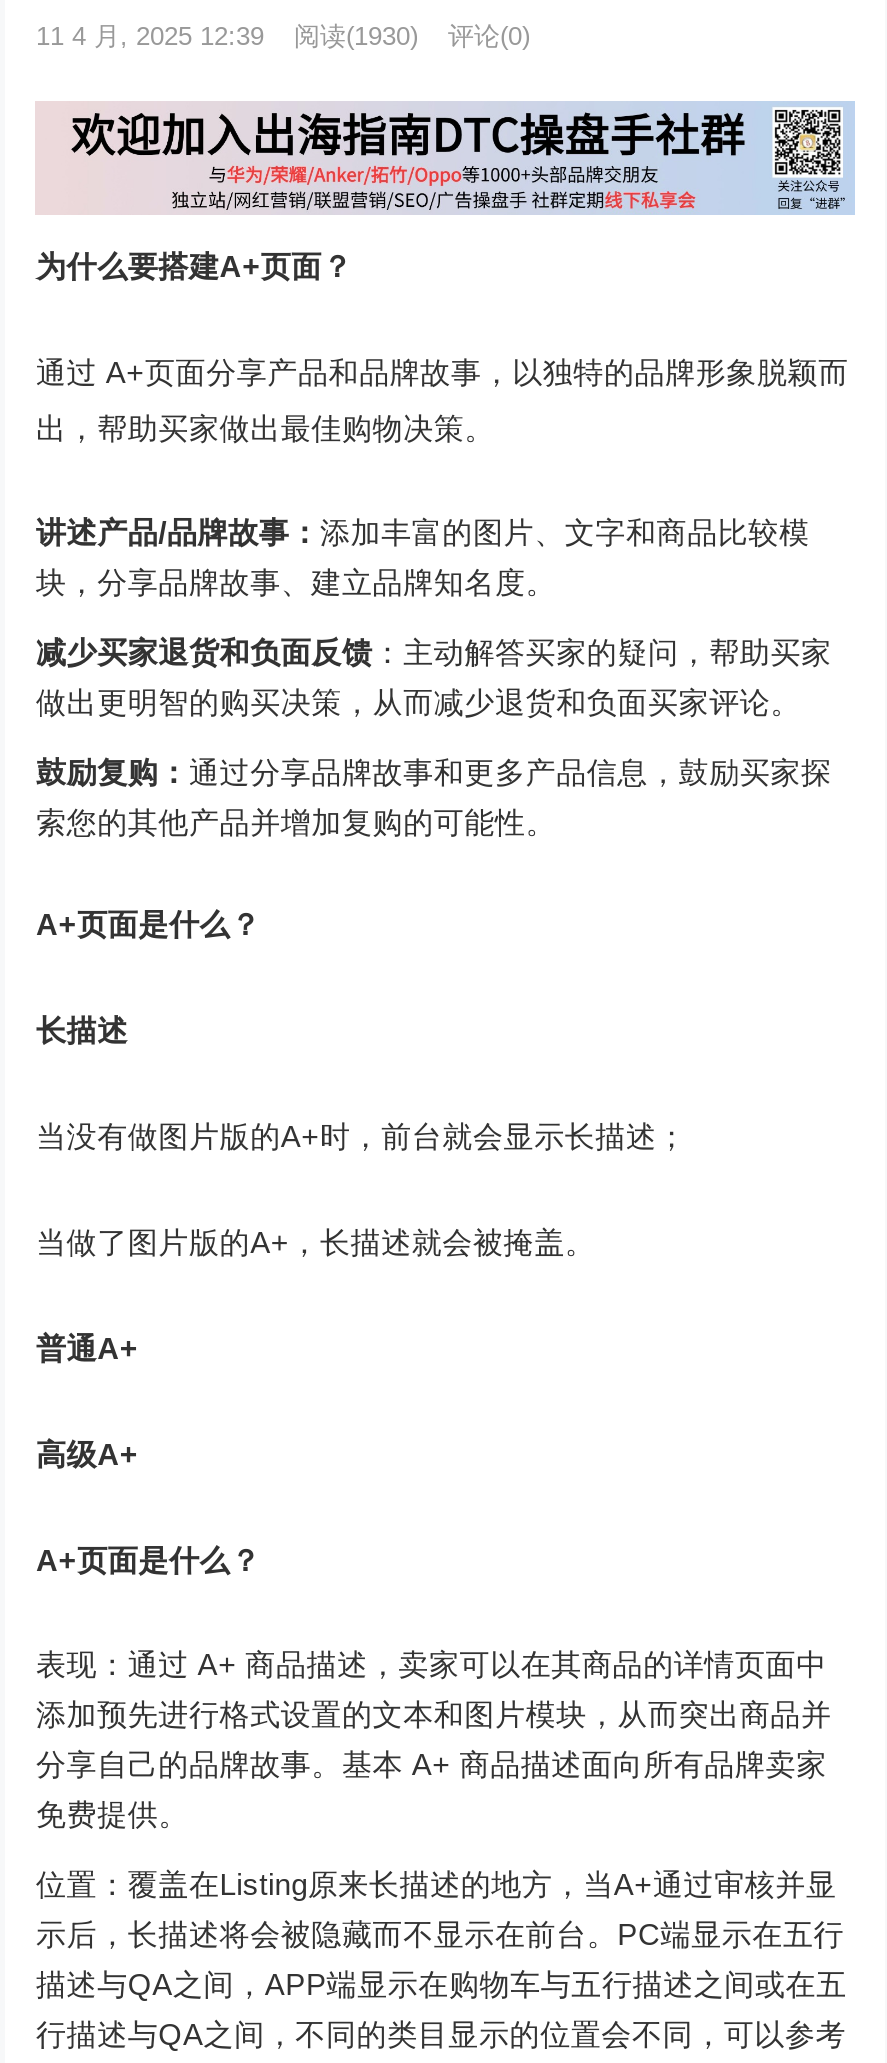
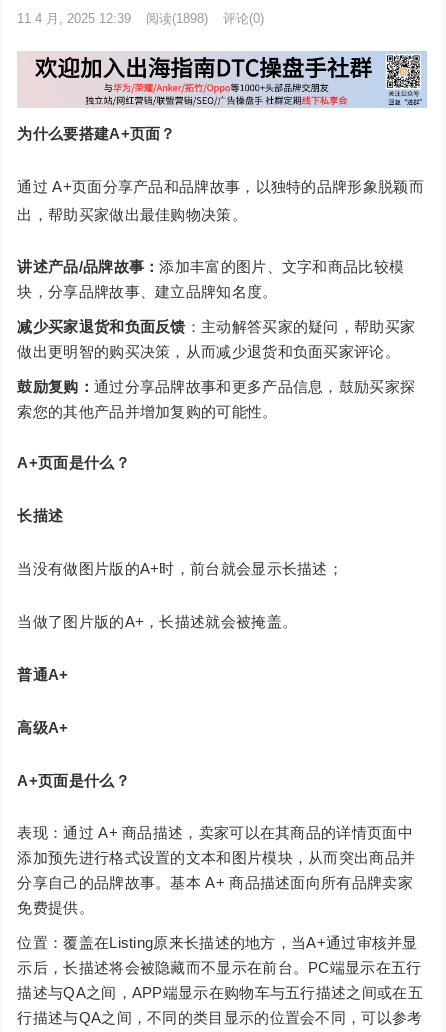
- 11 4 月, 2025 12:39 阅读(1930) 评论(0)
+ 11 4 月, 2025 12:39 阅读(1898) 评论(0)
